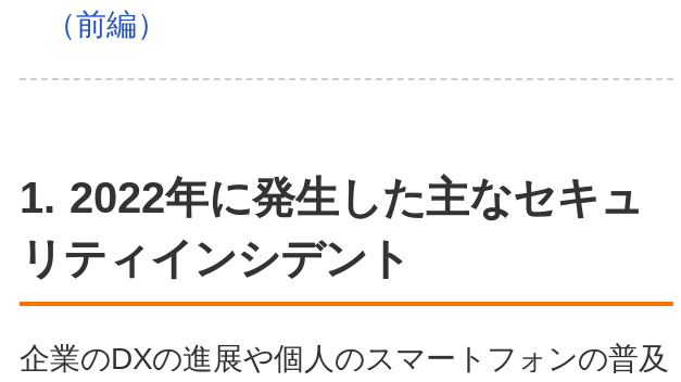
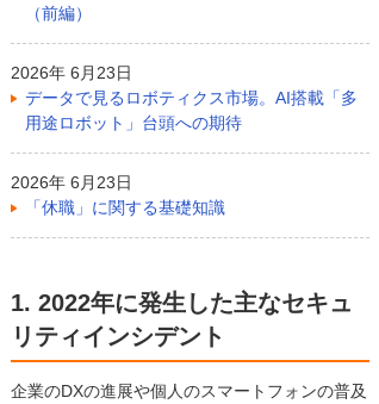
+ 2026年 6月23日
+ データで見るロボティクス市場。AI搭載「多
+ 用途ロボット」台頭への期待
+ 2026年 6月23日
+ 「休職」に関する基礎知識
